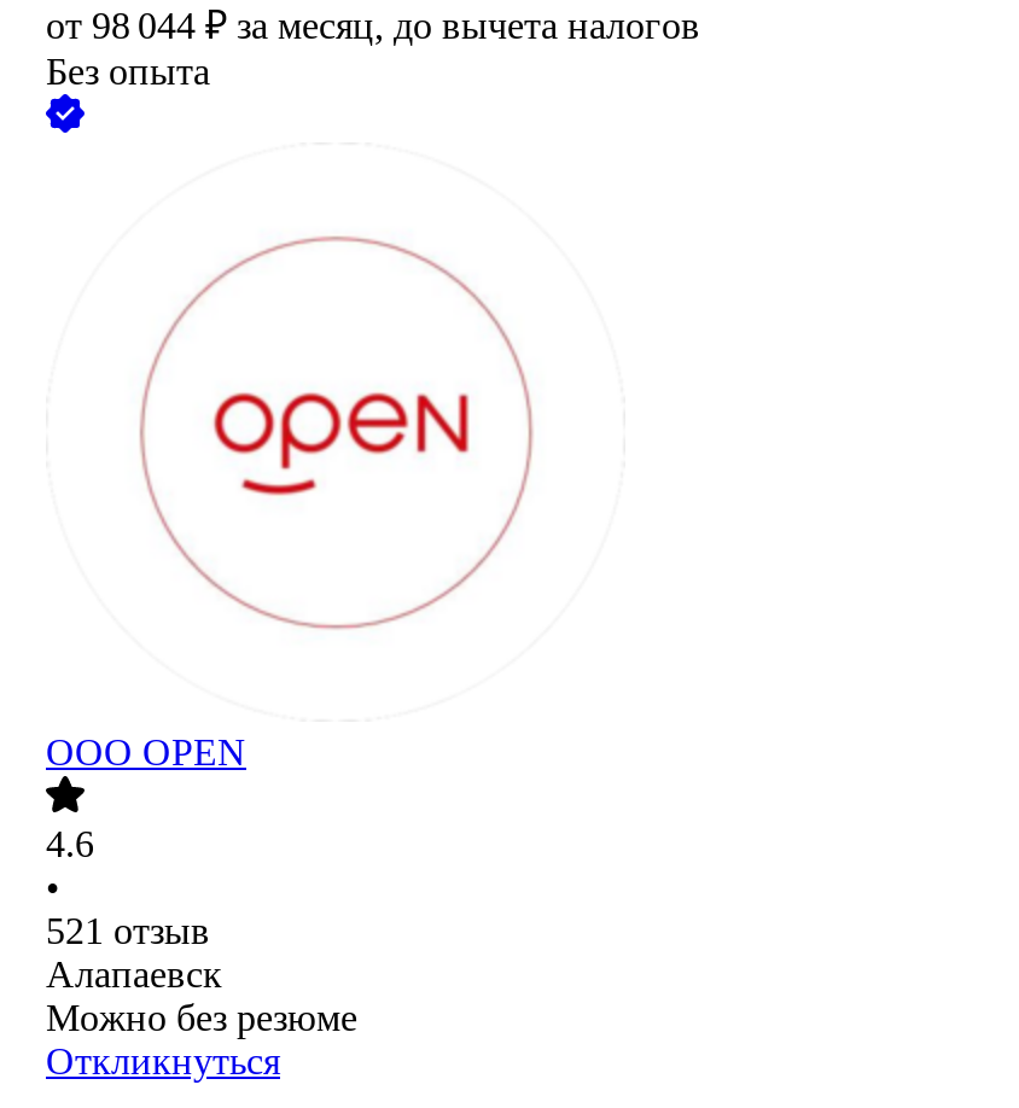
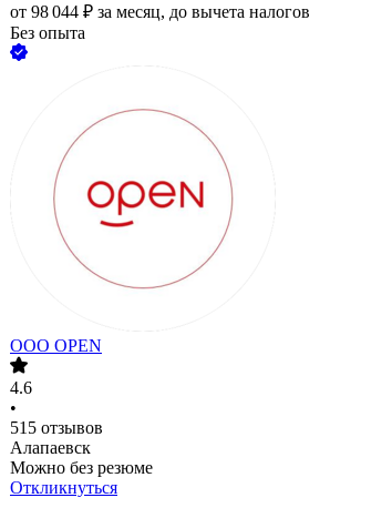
- 521 отзыв
+ 515 отзывов
